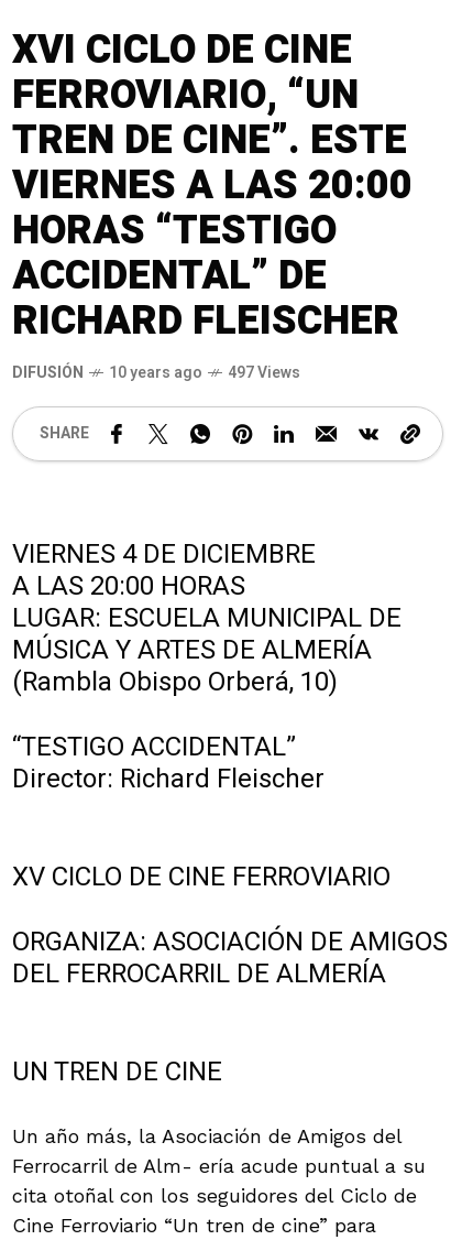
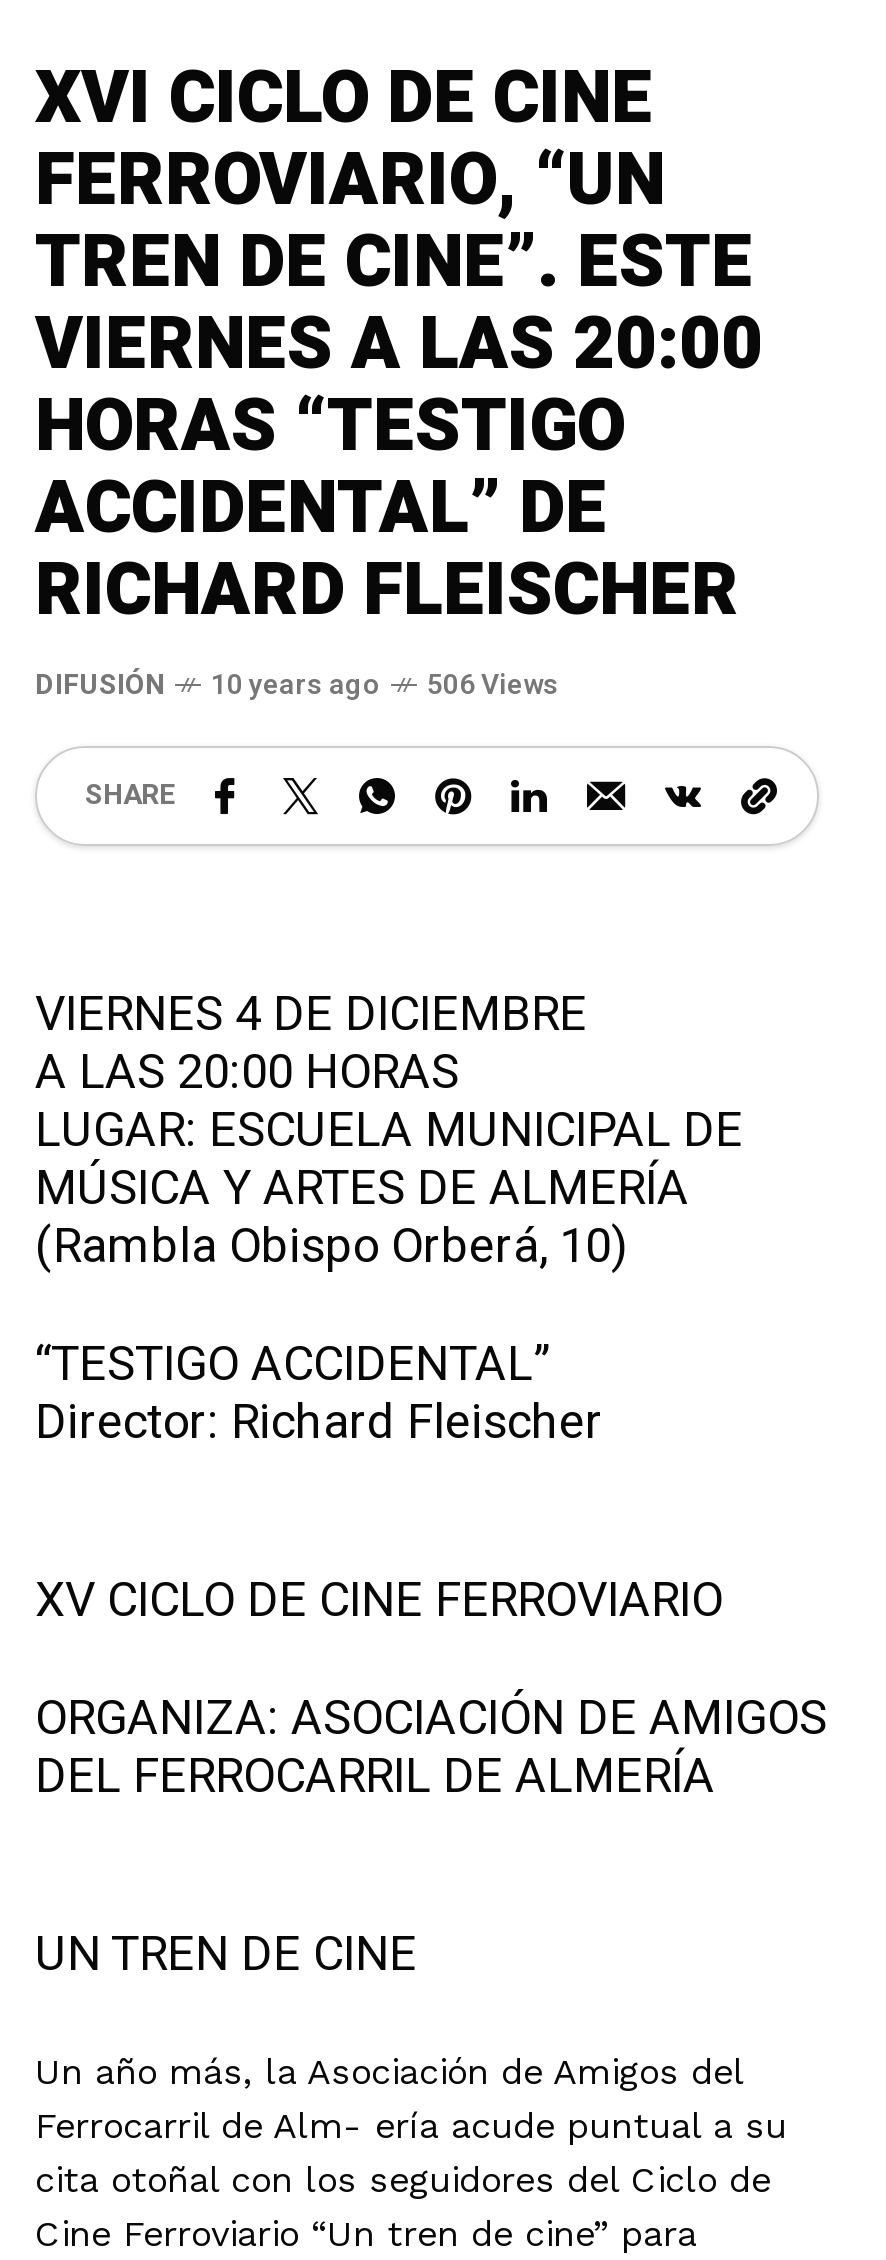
- DIFUSIÓN 10 years ago 497 Views
+ DIFUSIÓN 10 years ago 506 Views
